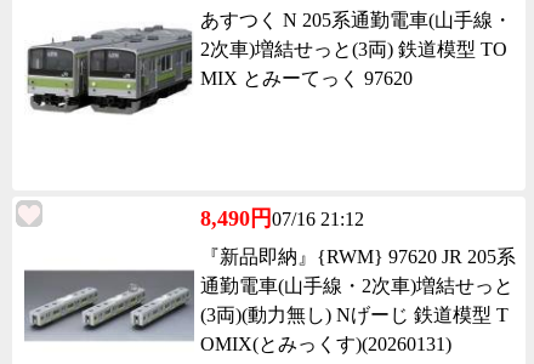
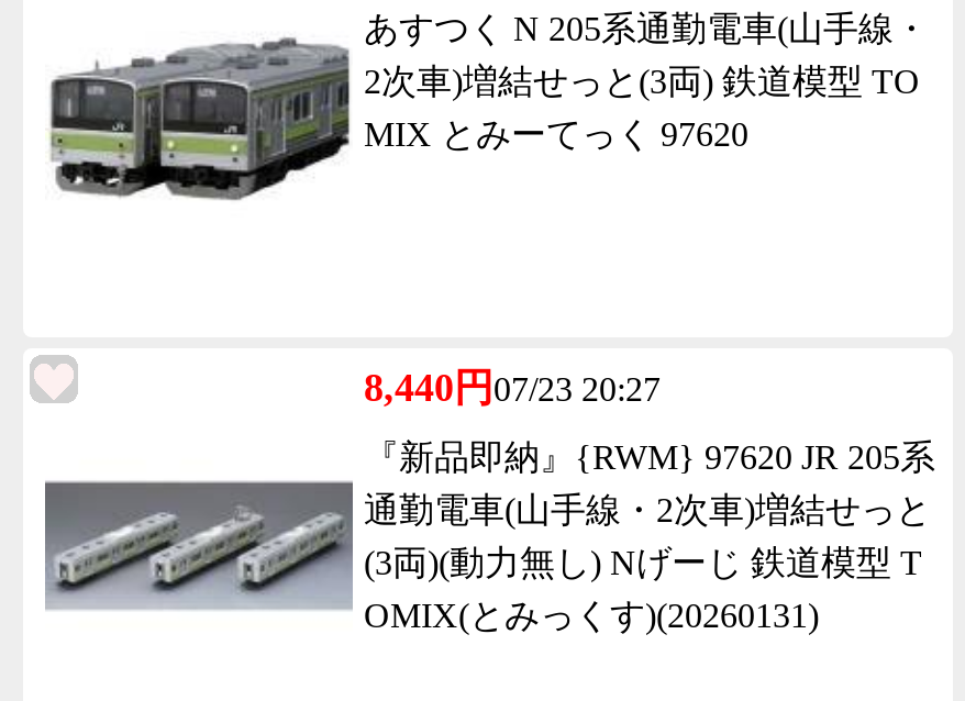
- 8,490円07/16 21:12
+ 8,440円07/23 20:27
